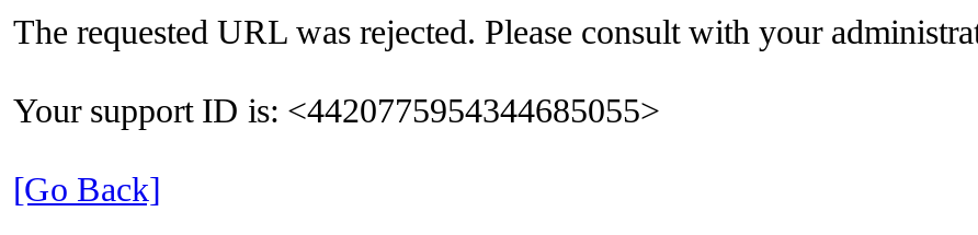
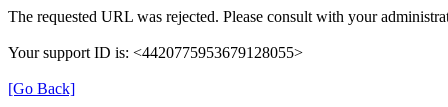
- Your support ID is: <4420775954344685055>
+ Your support ID is: <4420775953679128055>
